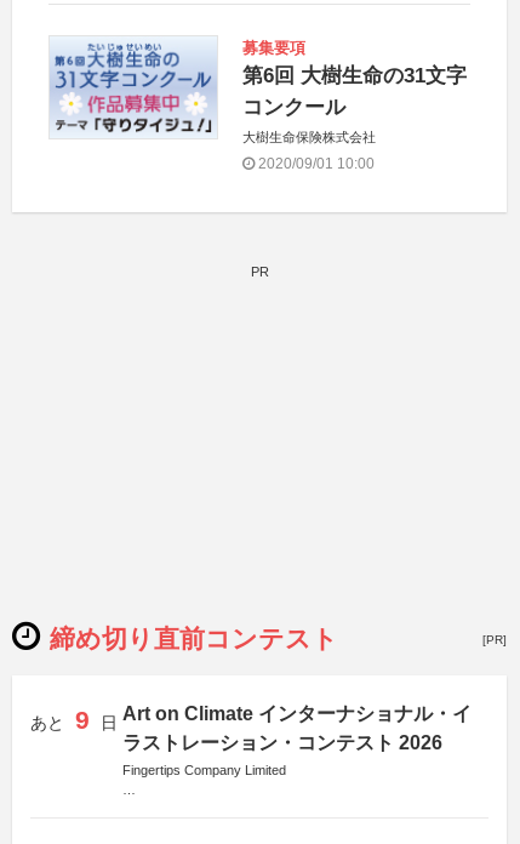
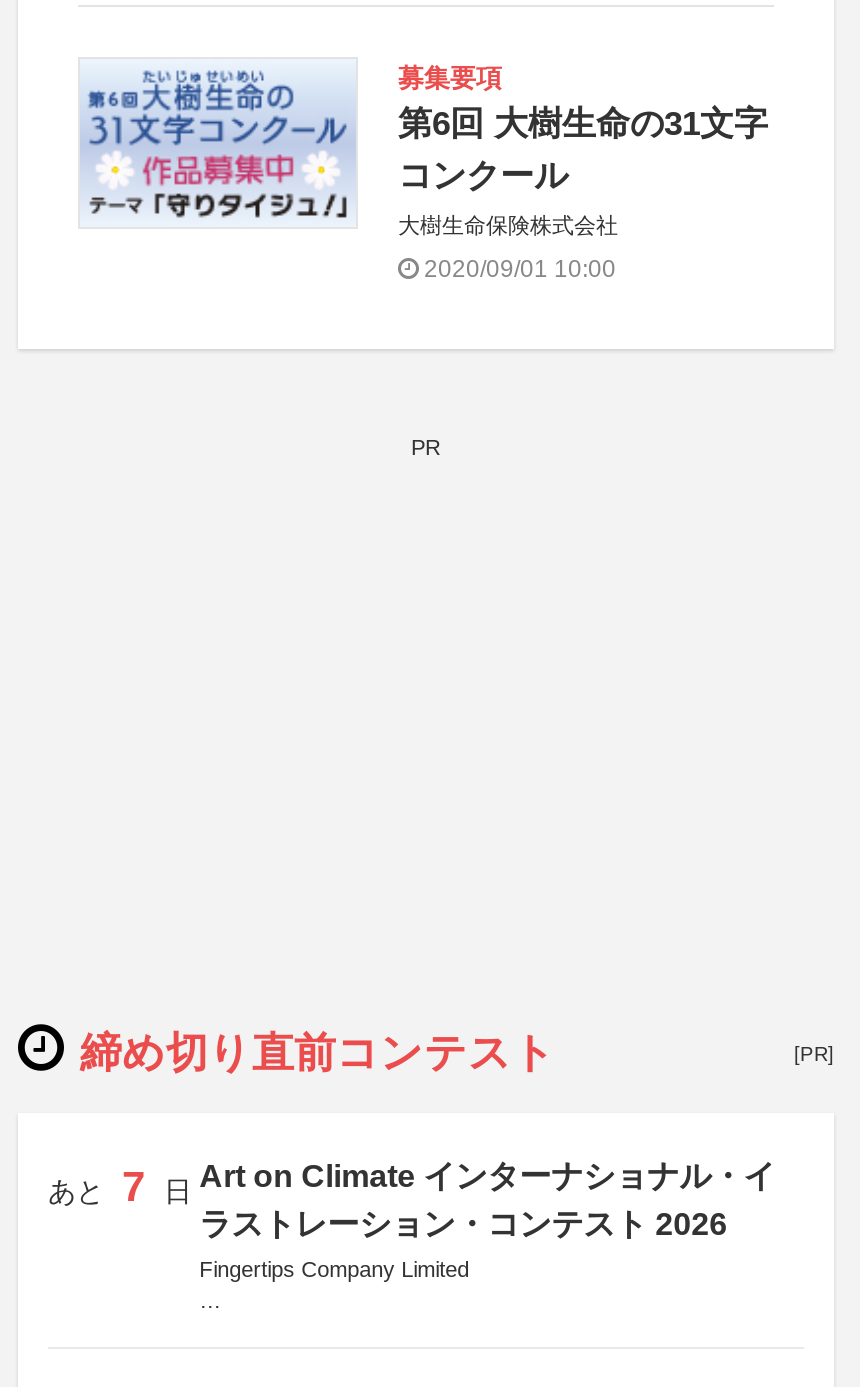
- あと 9 日 Art on Climate インターナショナル・イ
+ あと 7 日 Art on Climate インターナショナル・イ
